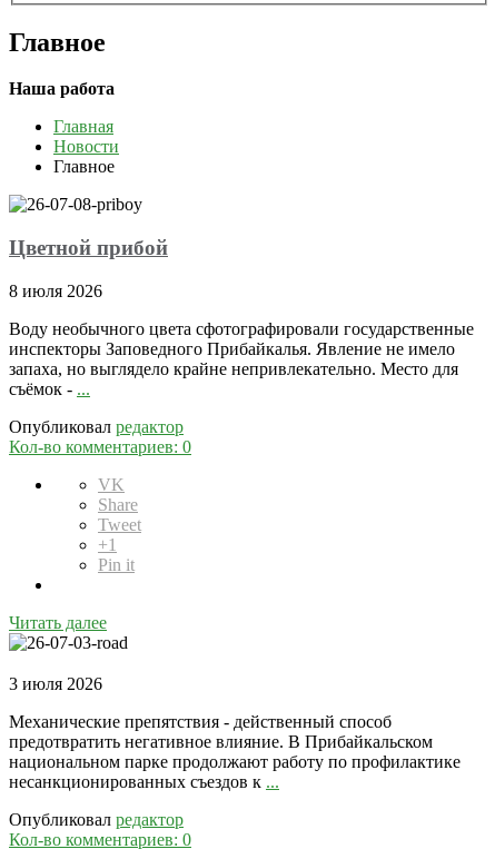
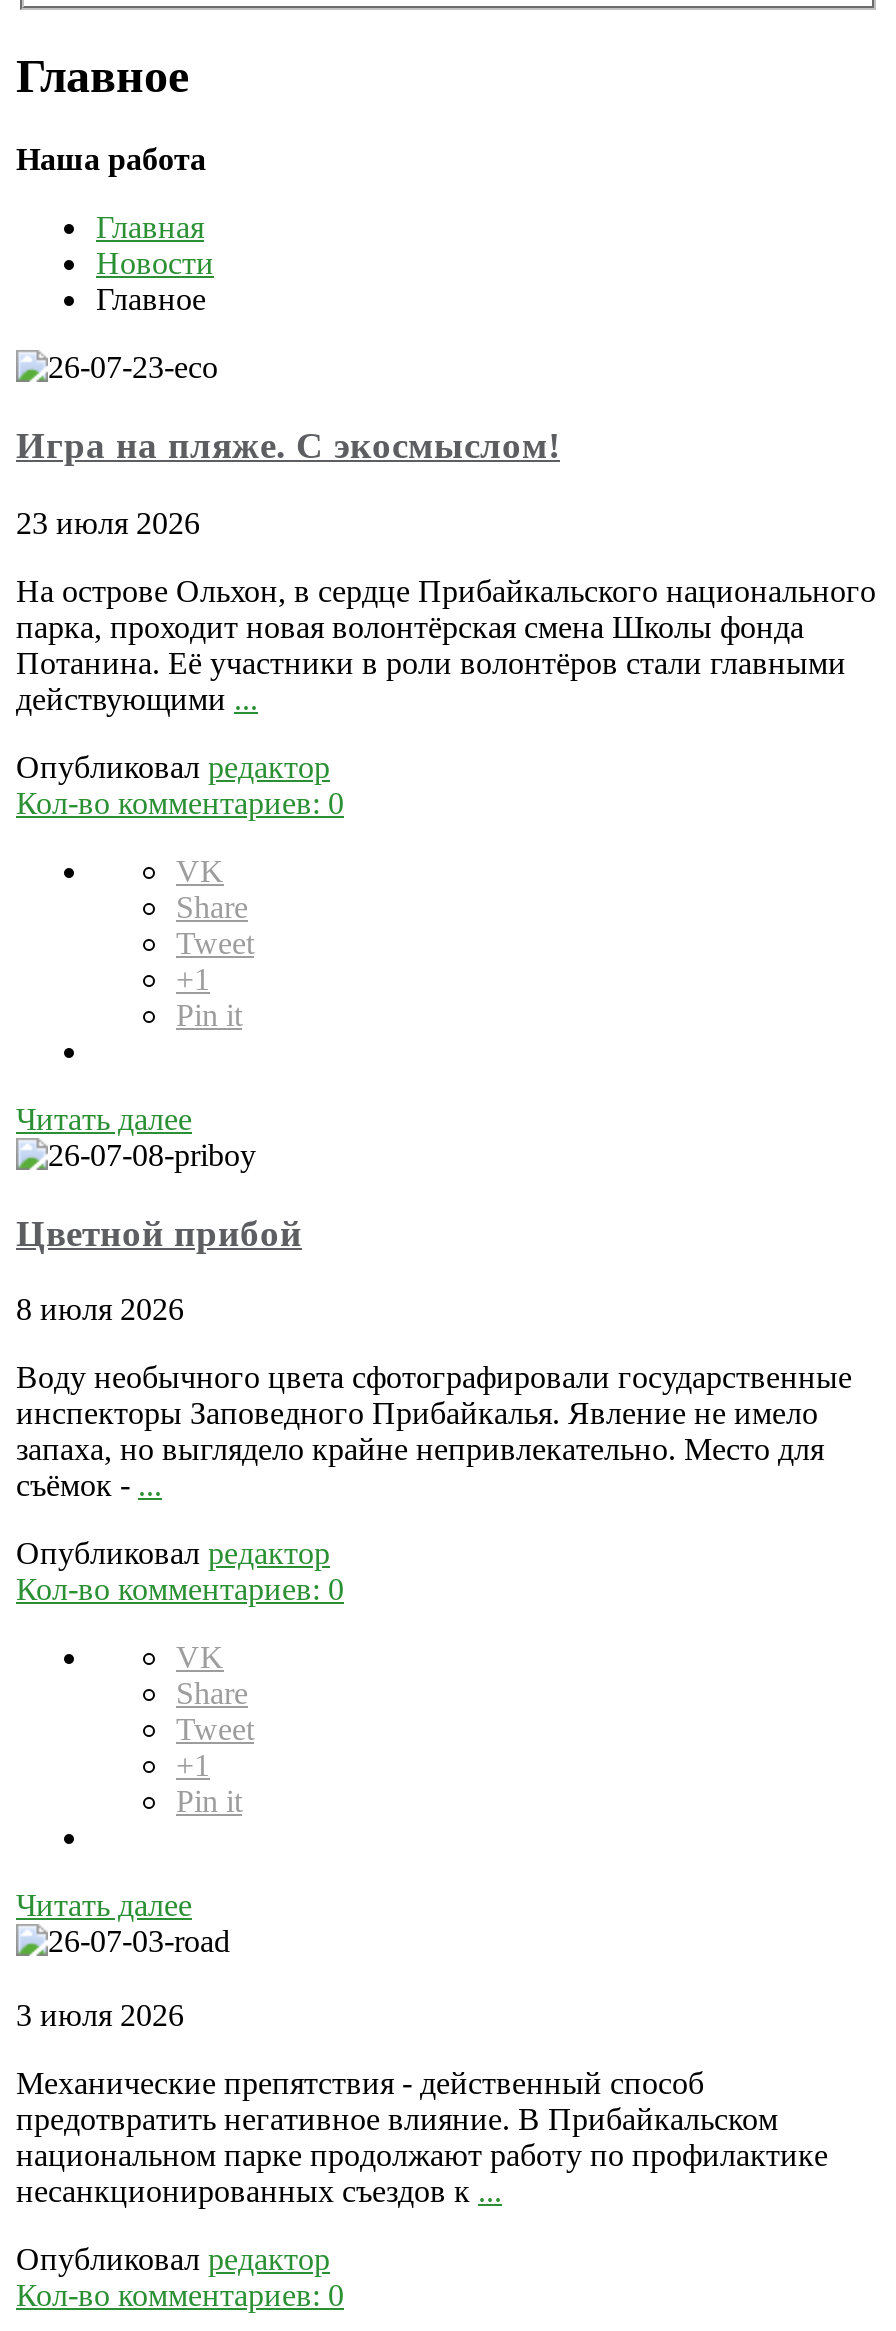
+ Игра на пляже. С экосмыслом!
+ 23 июля 2026
+ На острове Ольхон, в сердце Прибайкальского национального
+ парка, проходит новая волонтёрская смена Школы фонда
+ Потанина. Её участники в роли волонтёров стали главными
+ действующими...
+ Опубликовал редактор
+ Кол-во комментариев: 0
+ VK
+ Share
+ Tweet
+ +1
+ Pin it
+ Читать далее
